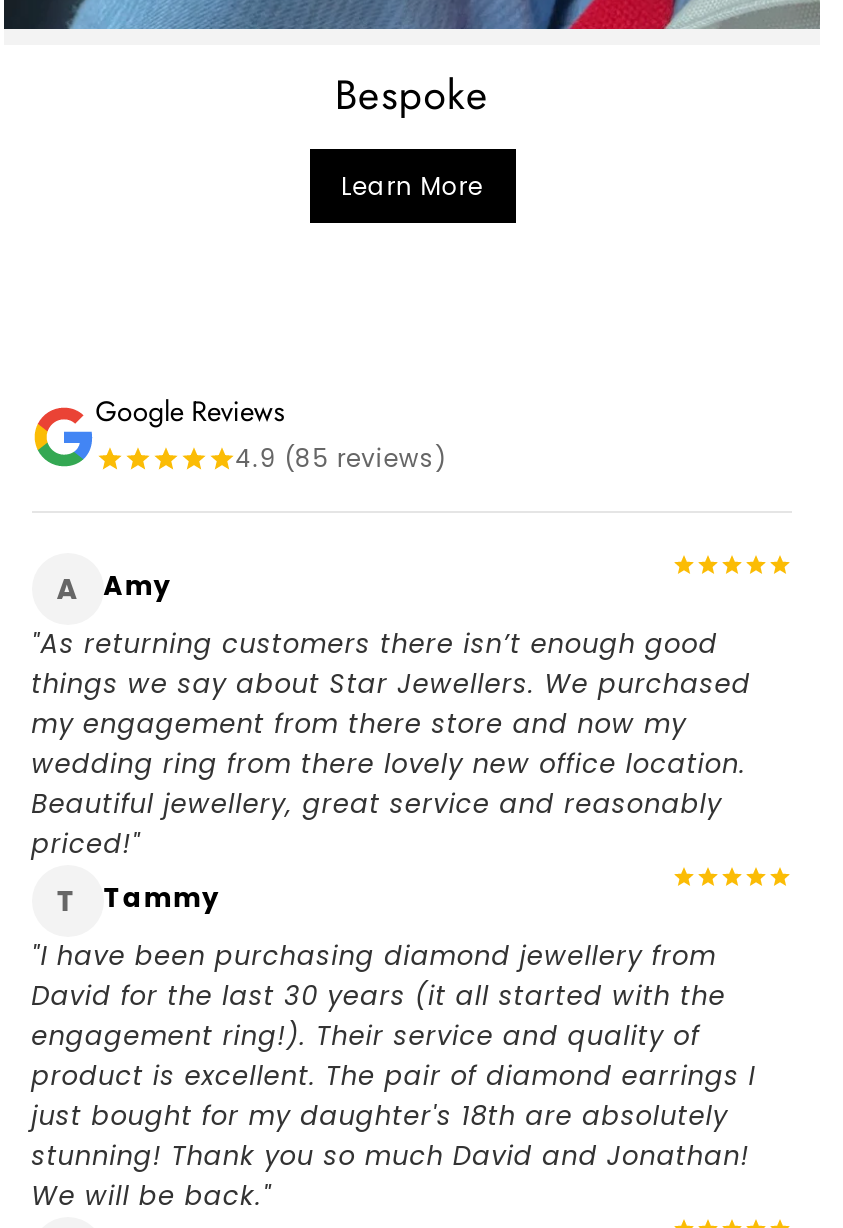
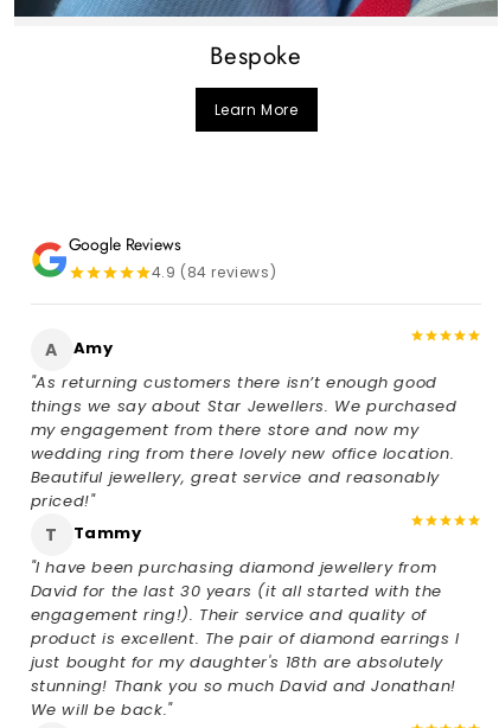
- 4.9 (85 reviews)
+ 4.9 (84 reviews)
